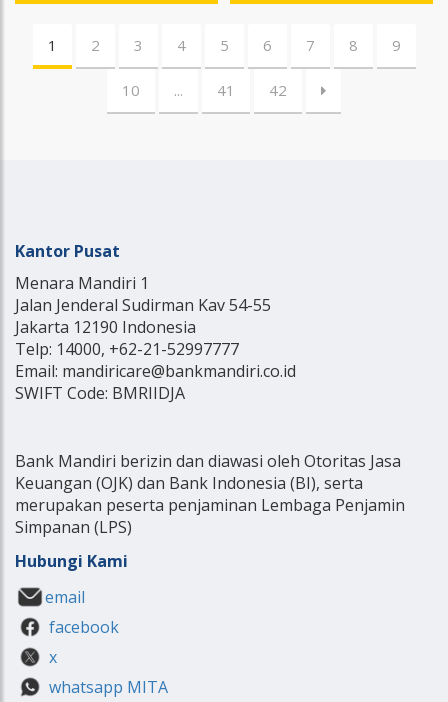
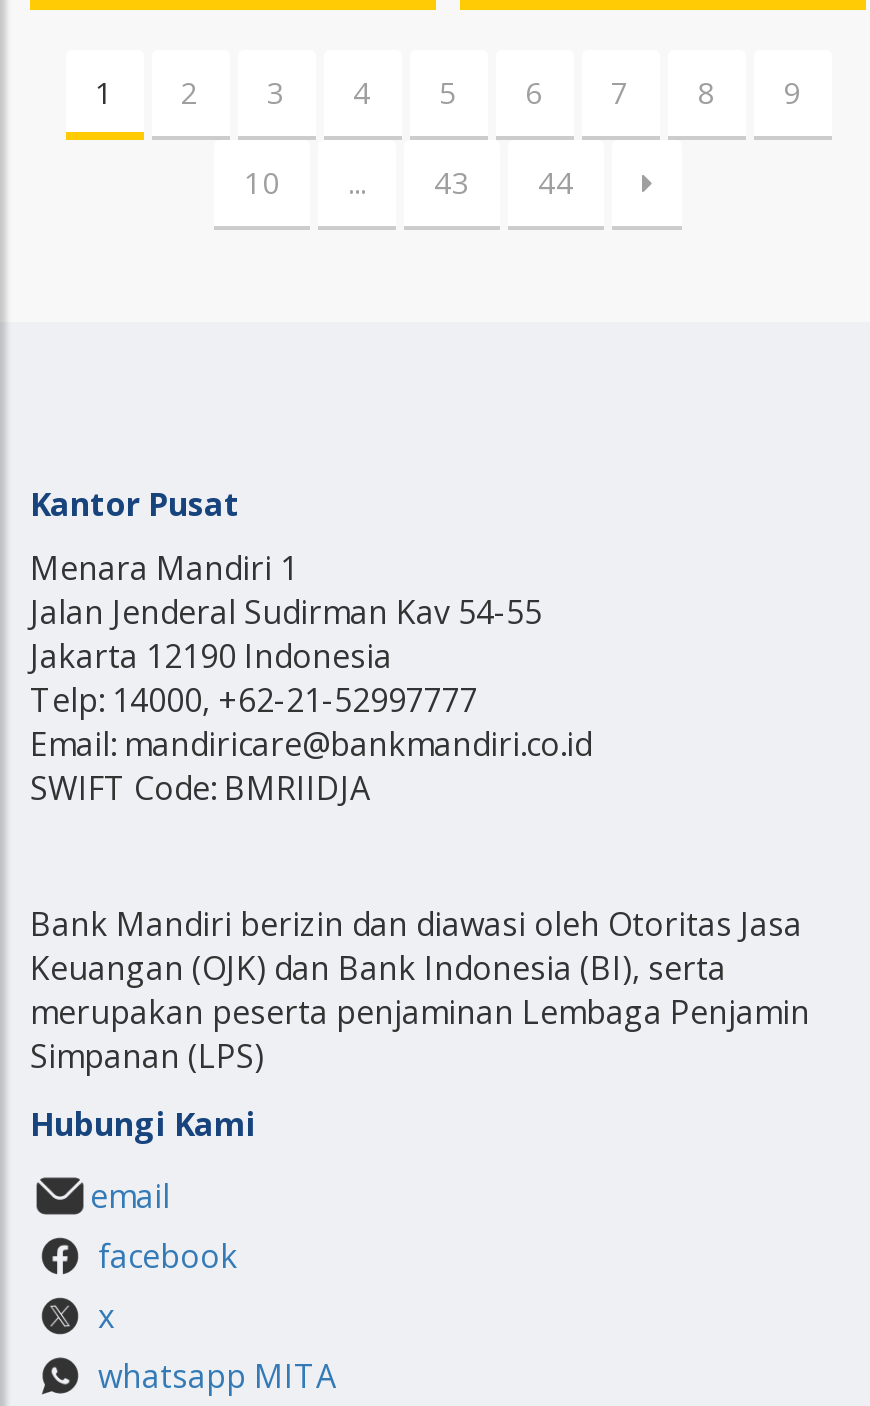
- 41
+ 43

- 42
+ 44
